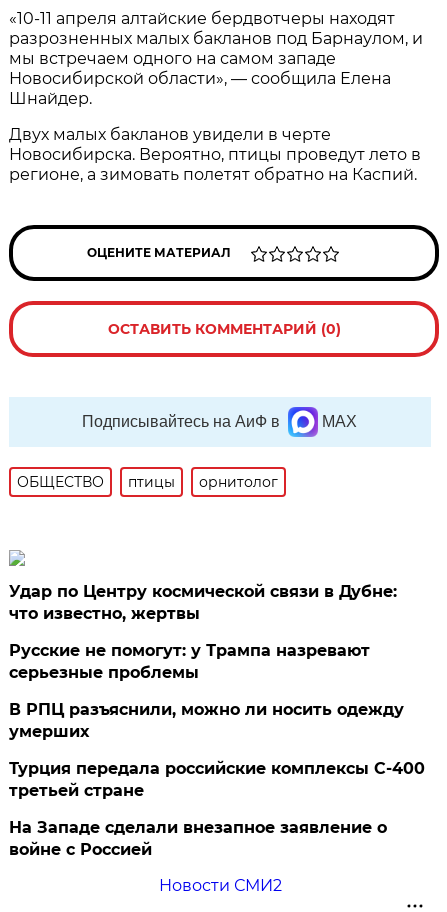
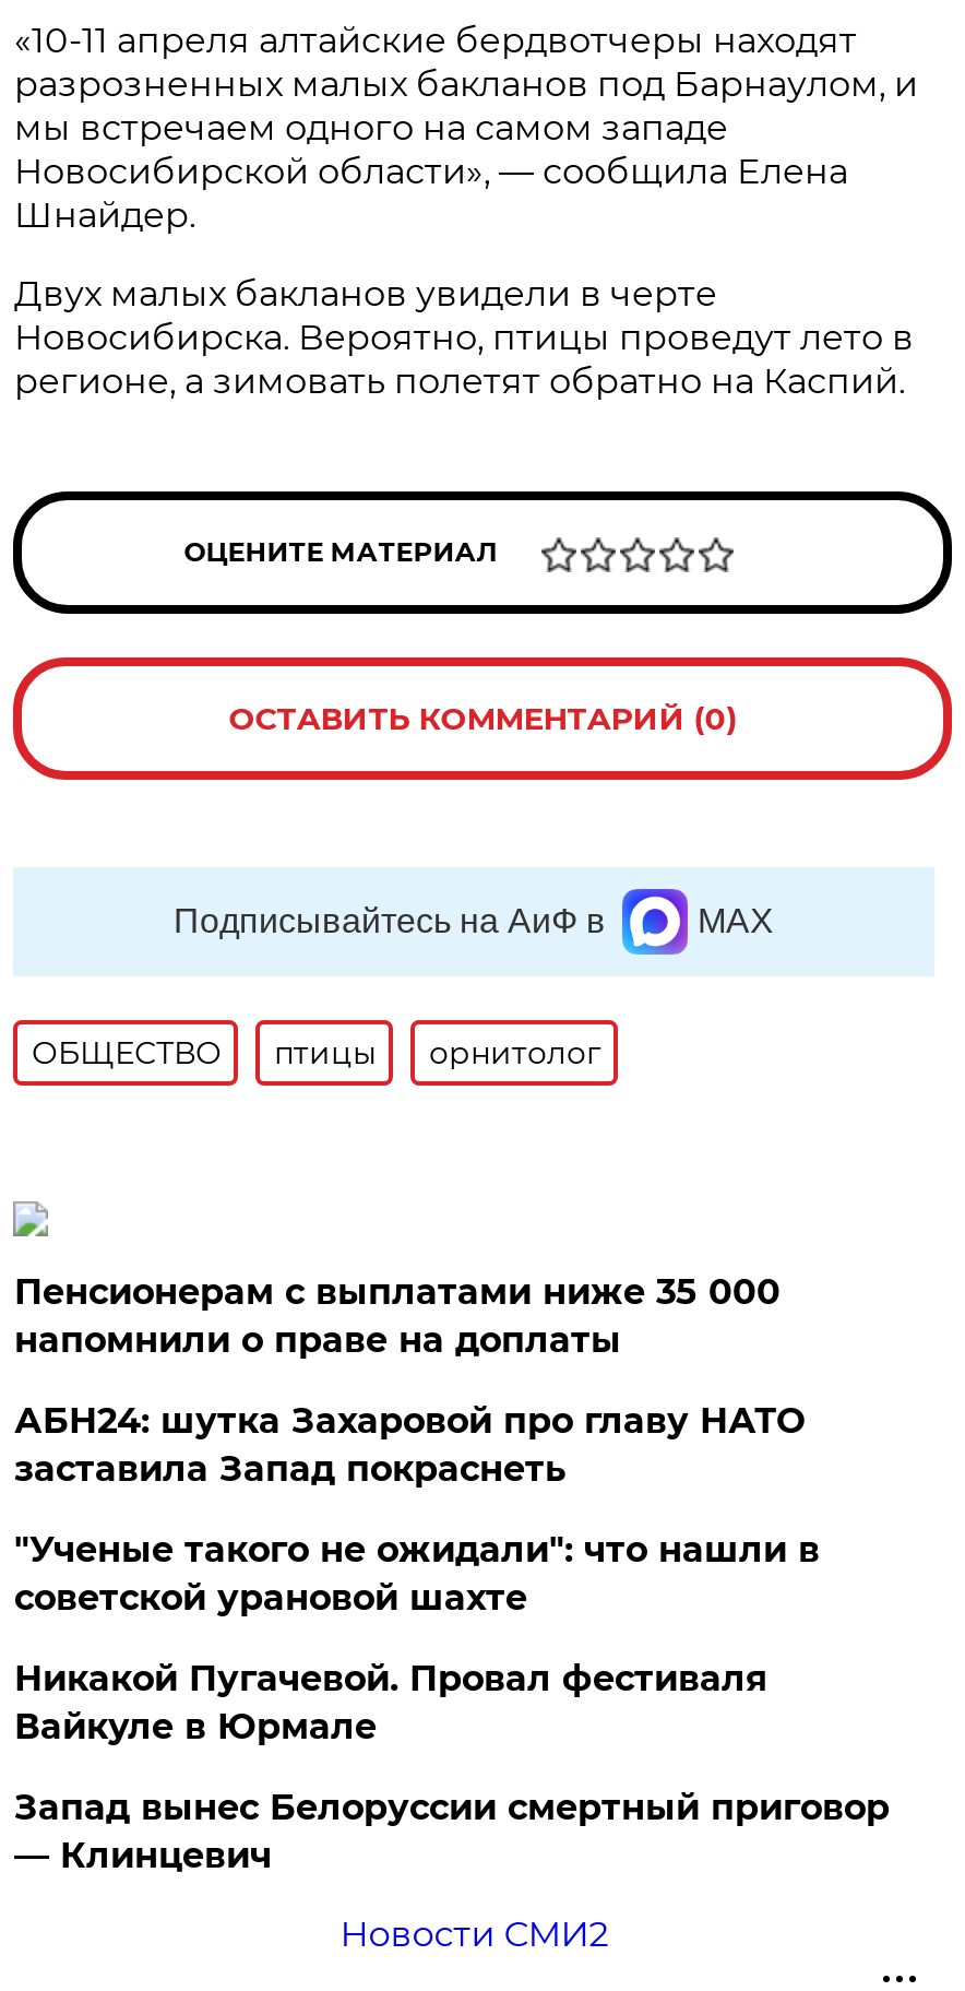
- Удар по Центру космической связи в Дубне:
- что известно, жертвы
+ Пенсионерам с выплатами ниже 35 000
+ напомнили о праве на доплаты

- Русские не помогут: у Трампа назревают
- серьезные проблемы
+ АБН24: шутка Захаровой про главу НАТО
+ заставила Запад покраснеть

- В РПЦ разъяснили, можно ли носить одежду
- умерших
+ "Ученые такого не ожидали": что нашли в
+ советской урановой шахте

- Турция передала российские комплексы С-400
- третьей стране
+ Никакой Пугачевой. Провал фестиваля
+ Вайкуле в Юрмале

- На Западе сделали внезапное заявление о
- войне с Россией
+ Запад вынес Белоруссии смертный приговор
+ — Клинцевич
